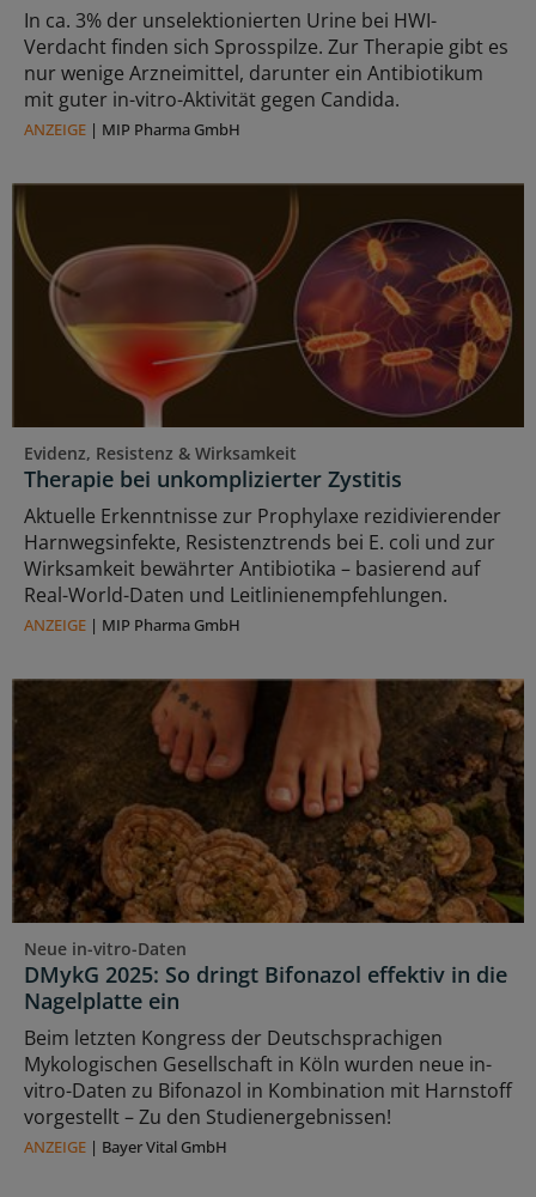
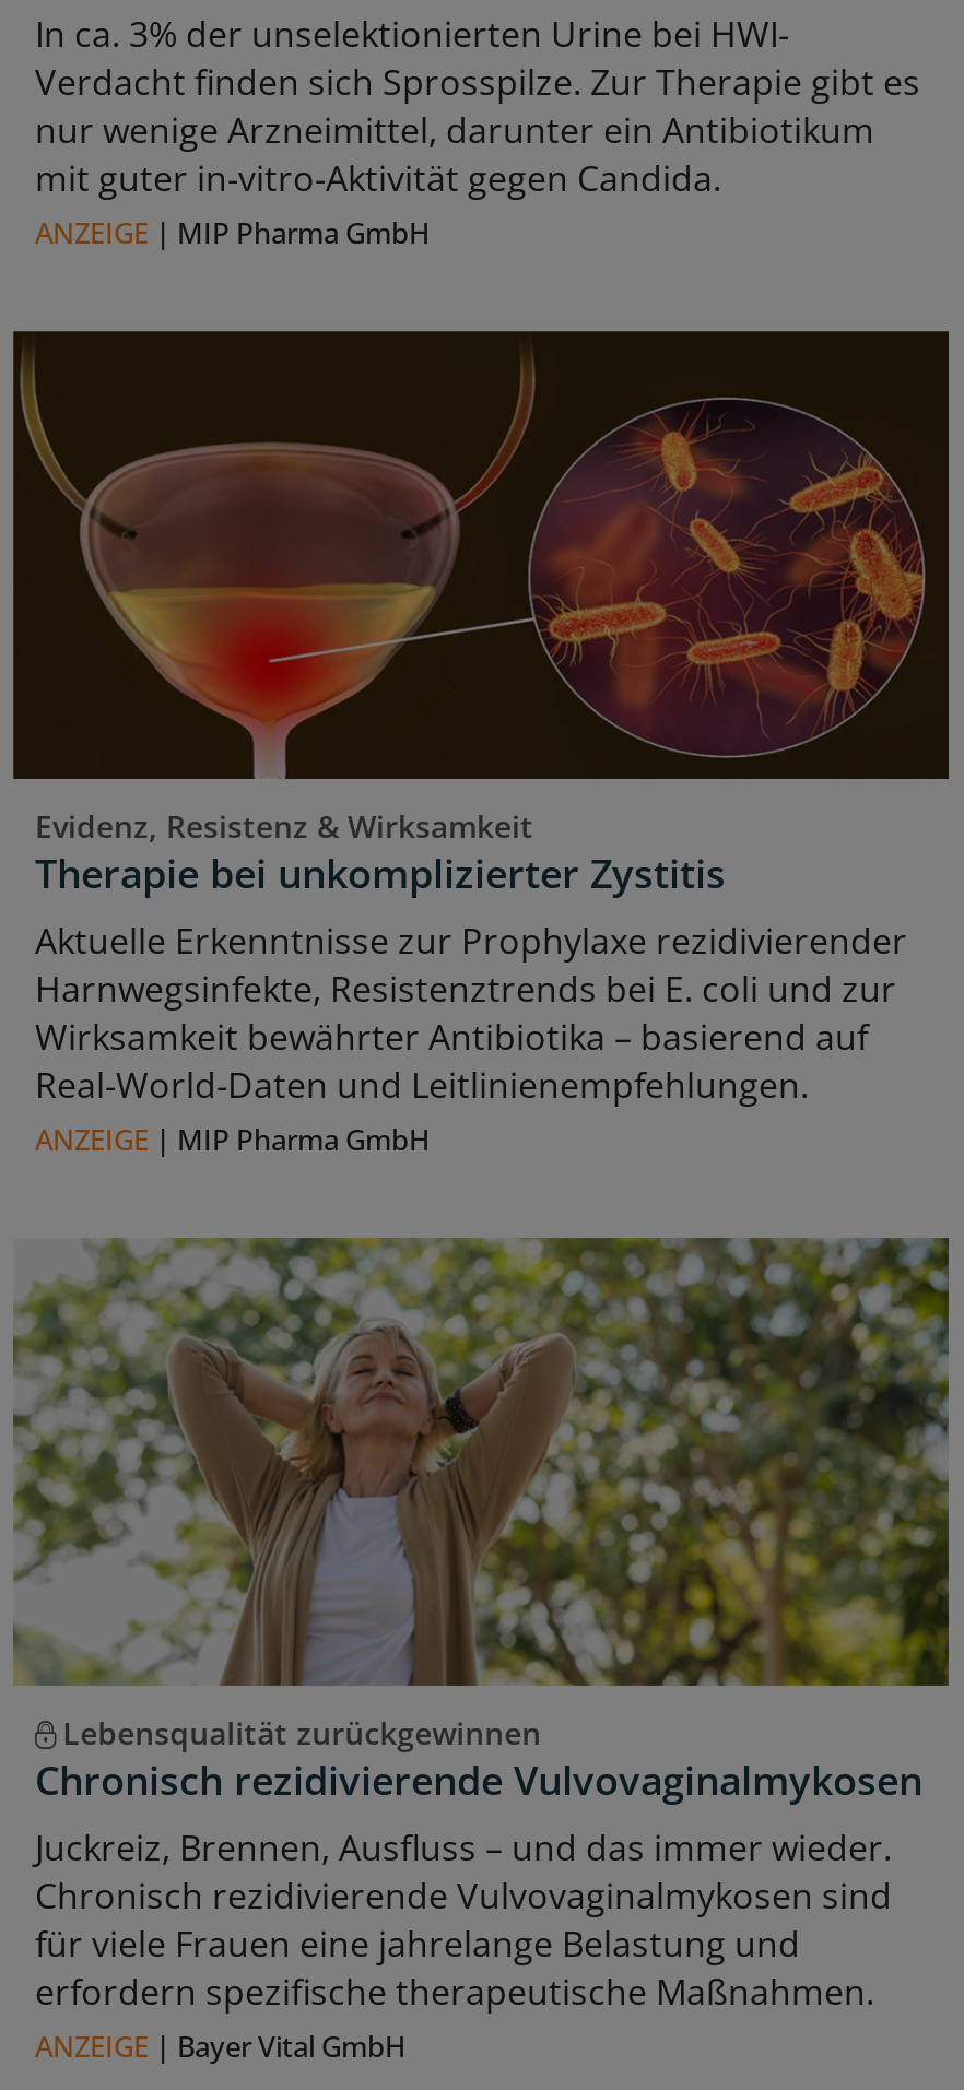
- [image]
- Neue in-vitro-Daten
- DMykG 2025: So dringt Bifonazol effektiv in die
- Nagelplatte ein
- Beim letzten Kongress der Deutschsprachigen
- Mykologischen Gesellschaft in Köln wurden neue in-
- vitro-Daten zu Bifonazol in Kombination mit Harnstoff
- vorgestellt – Zu den Studienergebnissen!
+ [image]
+ Lebensqualität zurückgewinnen
+ Chronisch rezidivierende Vulvovaginalmykosen
+ Juckreiz, Brennen, Ausfluss – und das immer wieder.
+ Chronisch rezidivierende Vulvovaginalmykosen sind
+ für viele Frauen eine jahrelange Belastung und
+ erfordern spezifische therapeutische Maßnahmen.
